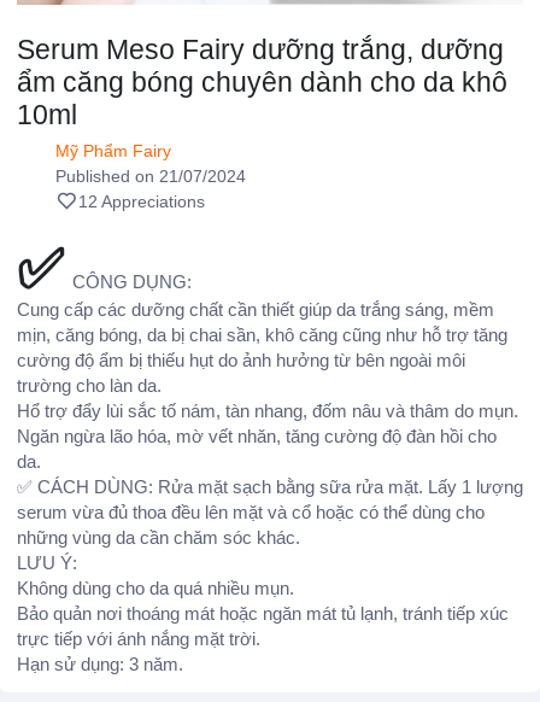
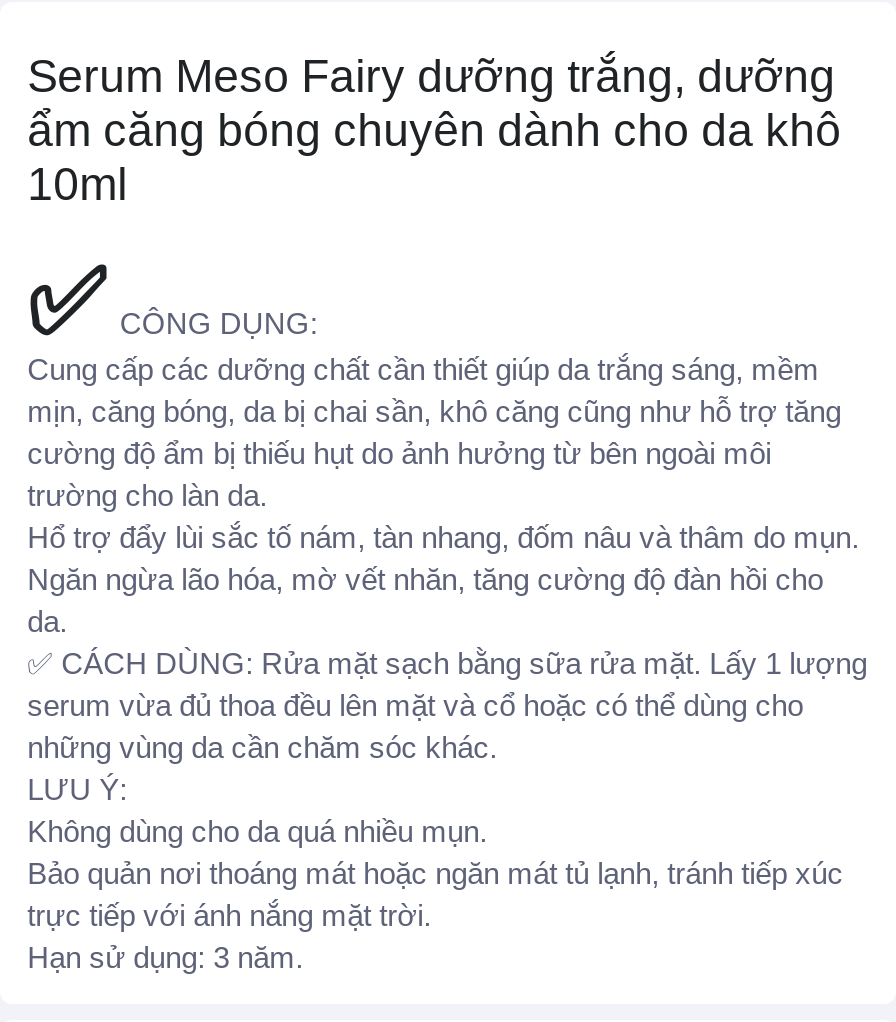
- Mỹ Phẩm Fairy
- Published on 21/07/2024
- 12 Appreciations
